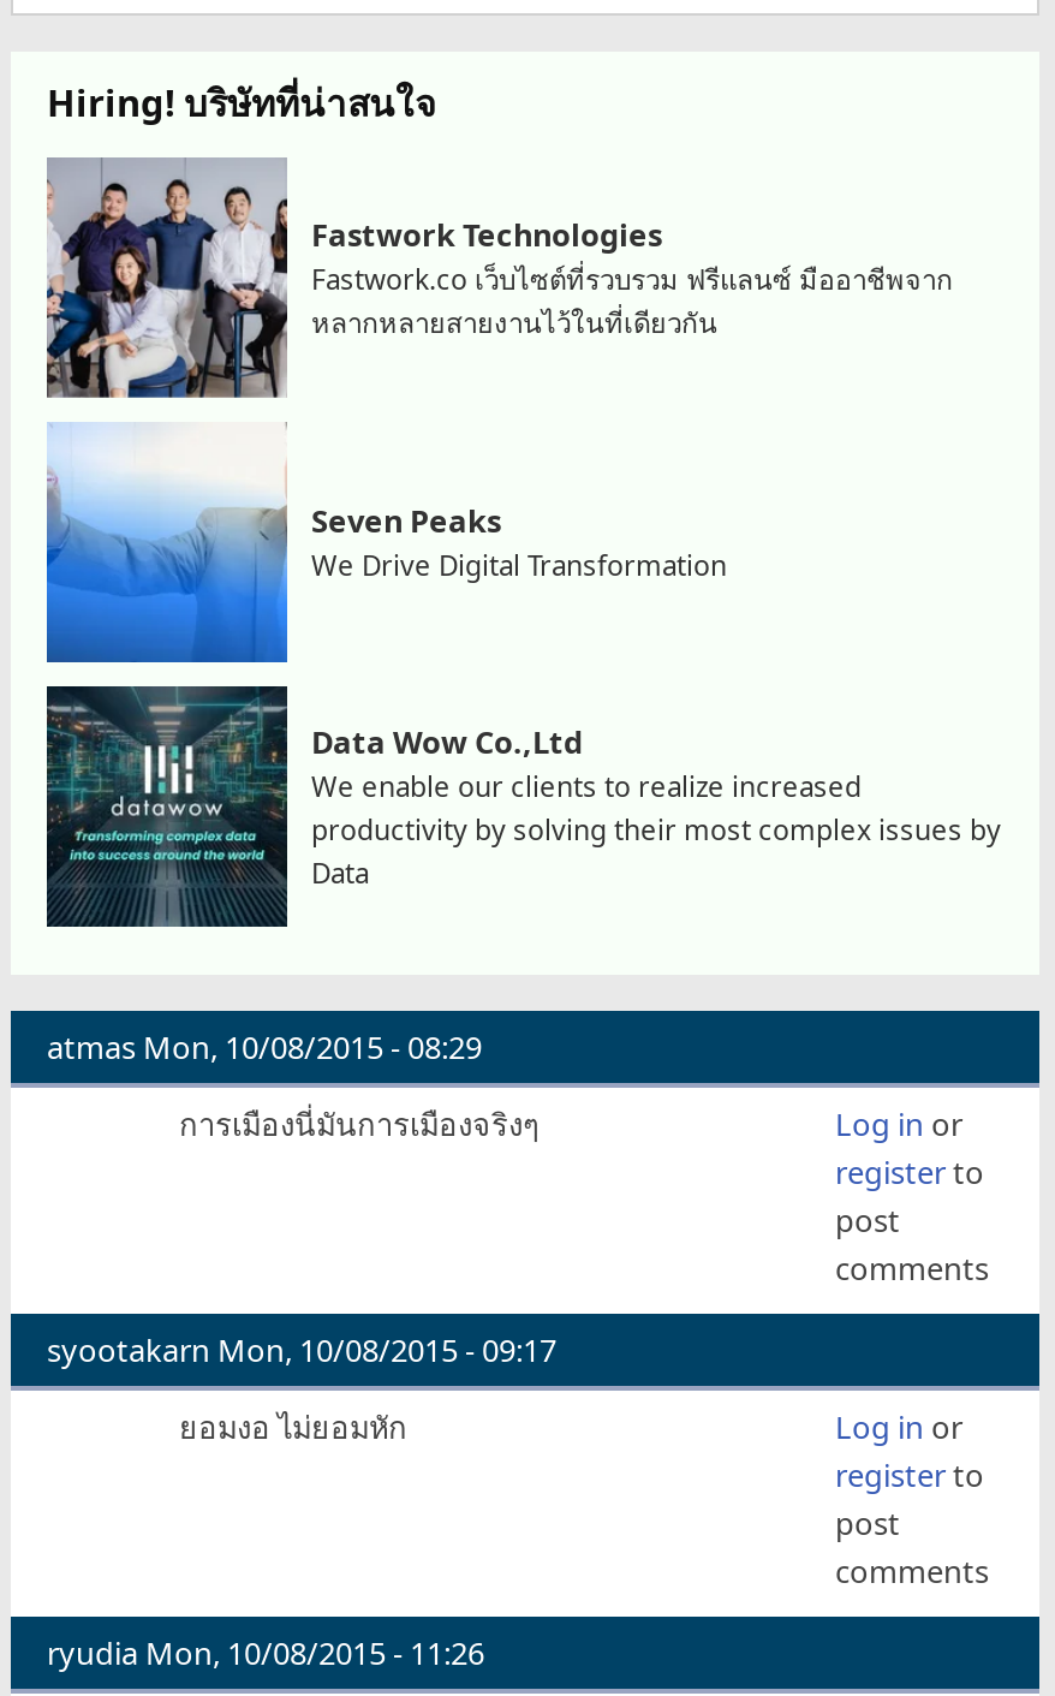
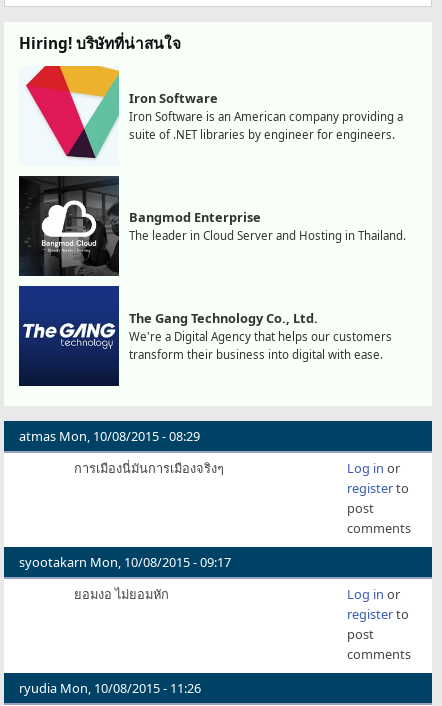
- [image]
- Fastwork Technologies
- Fastwork.co เว็บไซต์ที่รวบรวม ฟรีแลนซ์ มืออาชีพจาก
- หลากหลายสายงานไว้ในที่เดียวกัน
+ [image]
+ Iron Software
+ Iron Software is an American company providing a
+ suite of .NET libraries by engineer for engineers.

- [image]
- Seven Peaks
- We Drive Digital Transformation
+ [image]
+ Bangmod Enterprise
+ The leader in Cloud Server and Hosting in Thailand.

- [image]
- Data Wow Co.,Ltd
- We enable our clients to realize increased
- productivity by solving their most complex issues by
- Data
+ [image]
+ The Gang Technology Co., Ltd.
+ We're a Digital Agency that helps our customers
+ transform their business into digital with ease.
